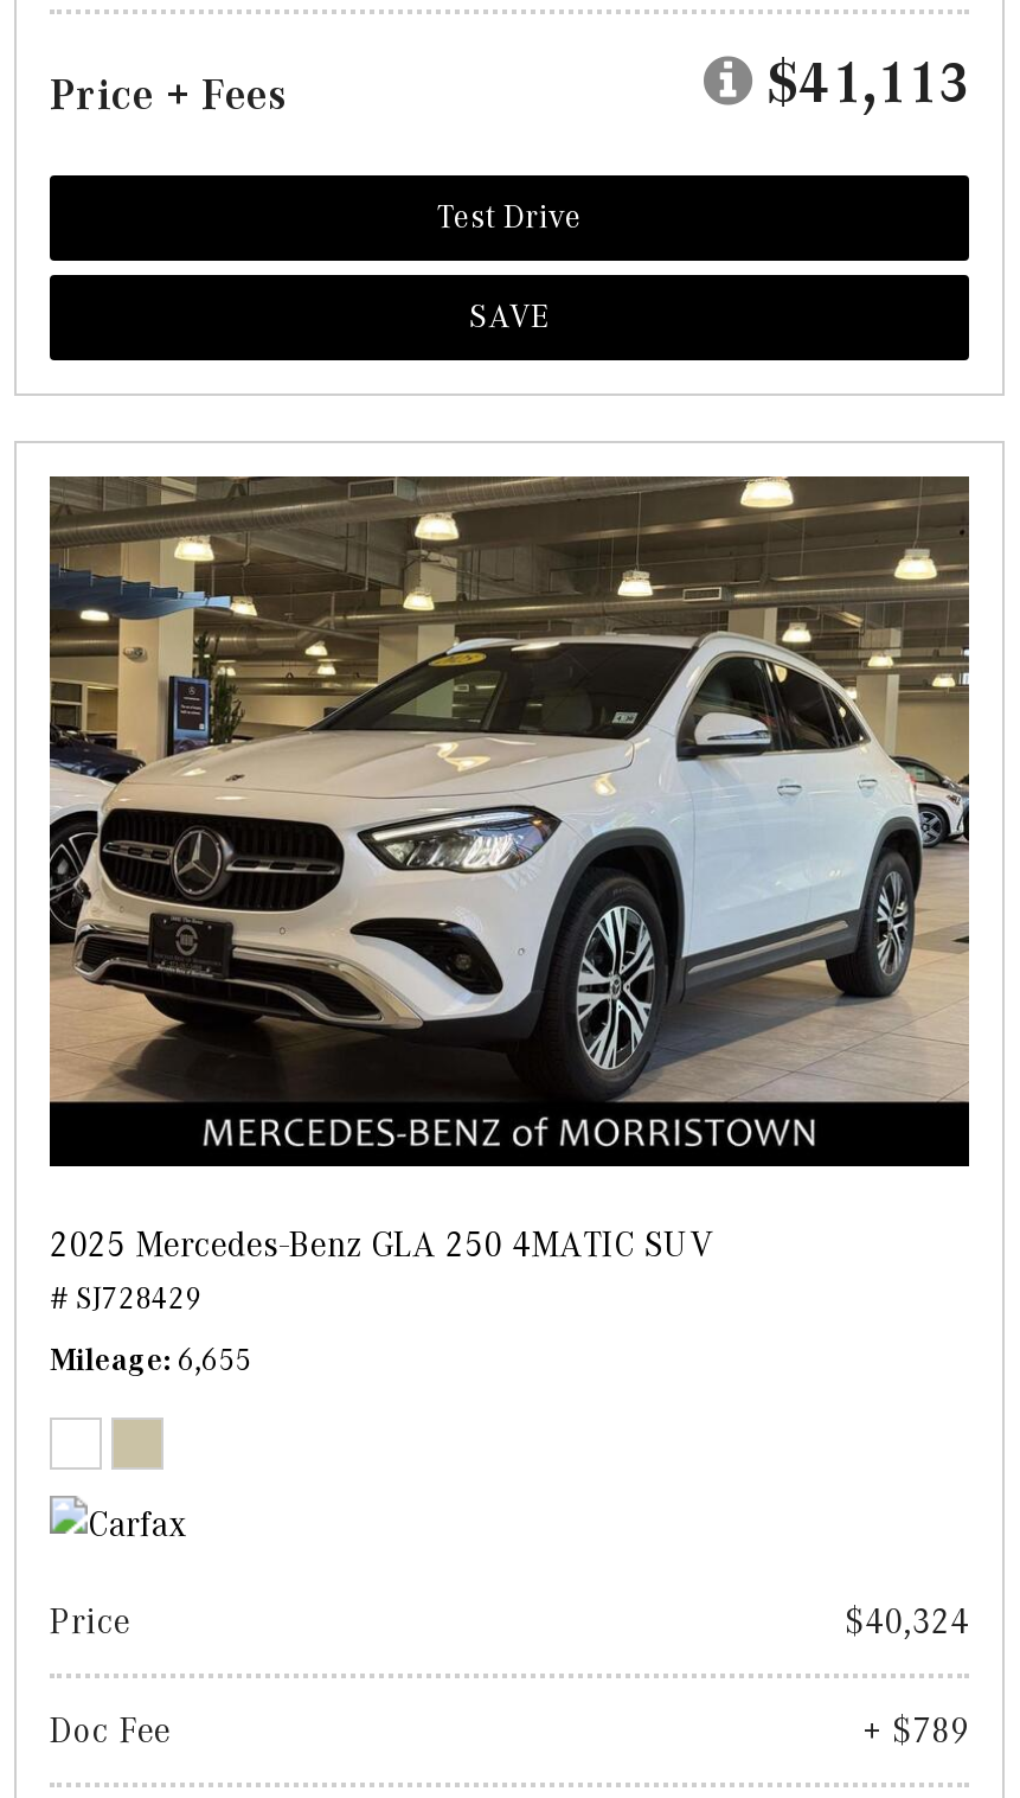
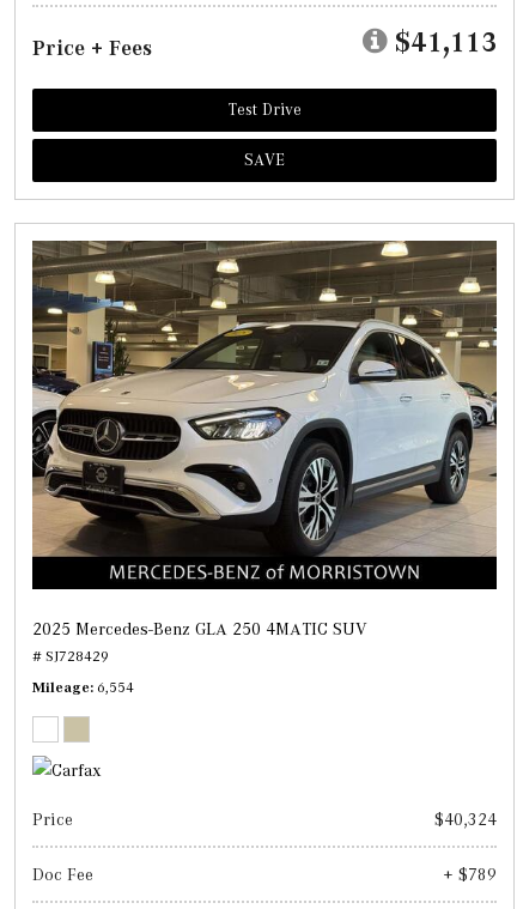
- Mileage 6,655
+ Mileage 6,554
